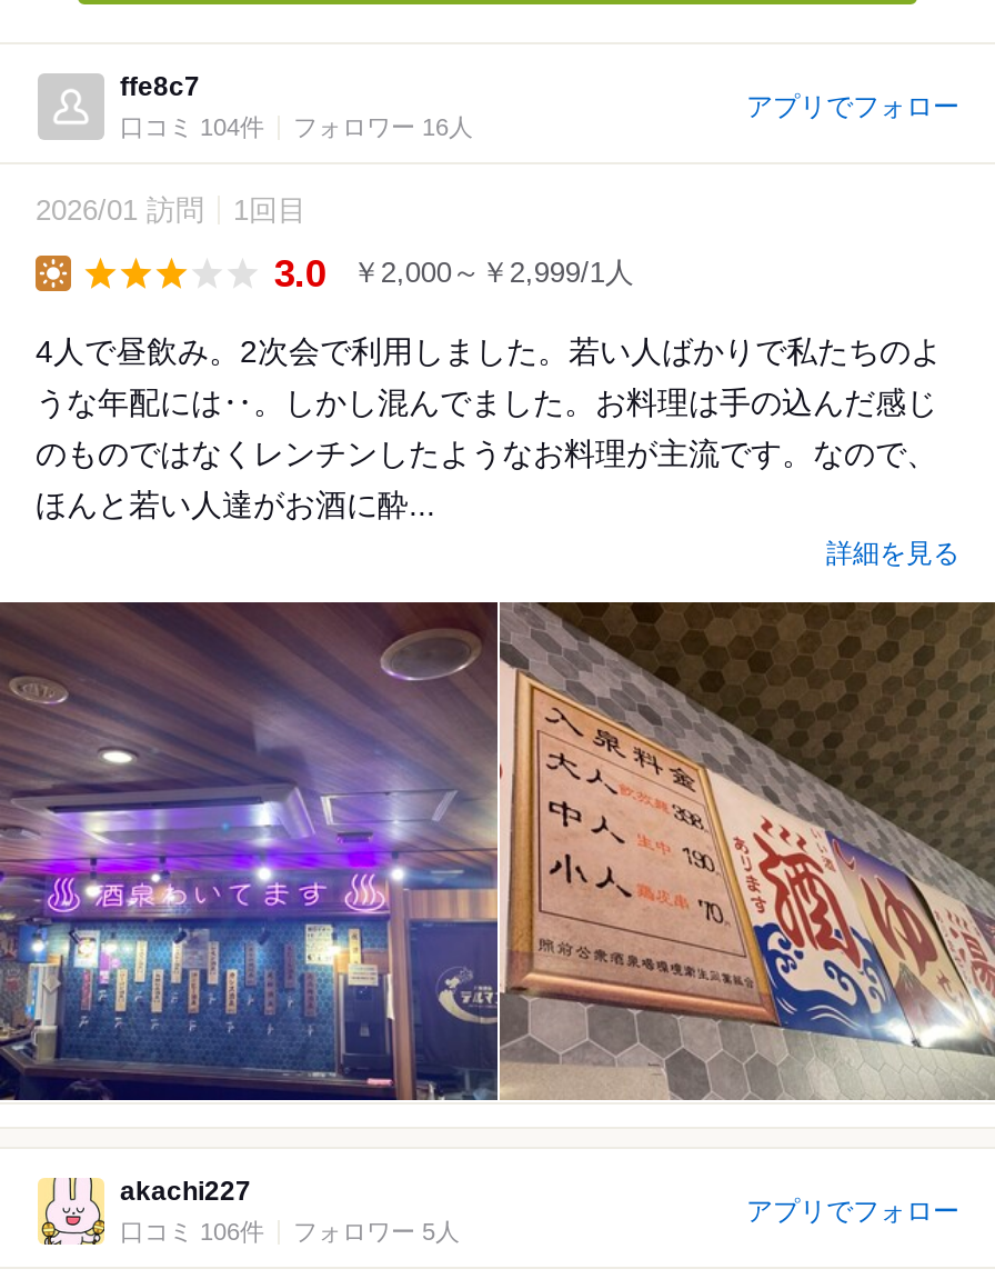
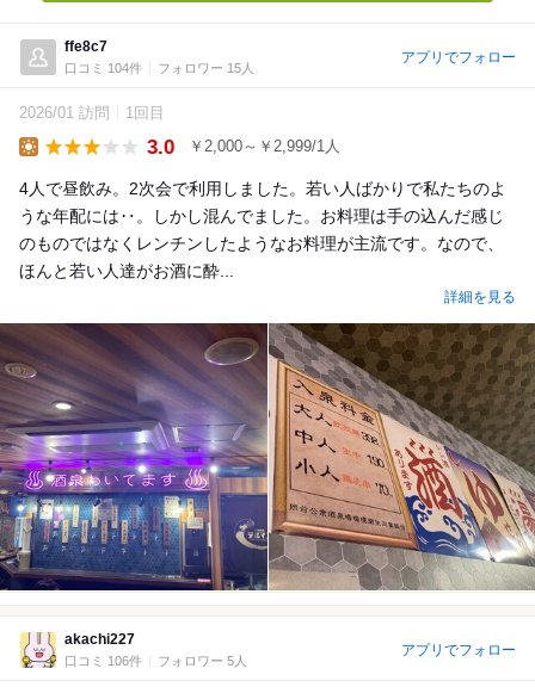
- フォロワー 16人
+ フォロワー 15人
